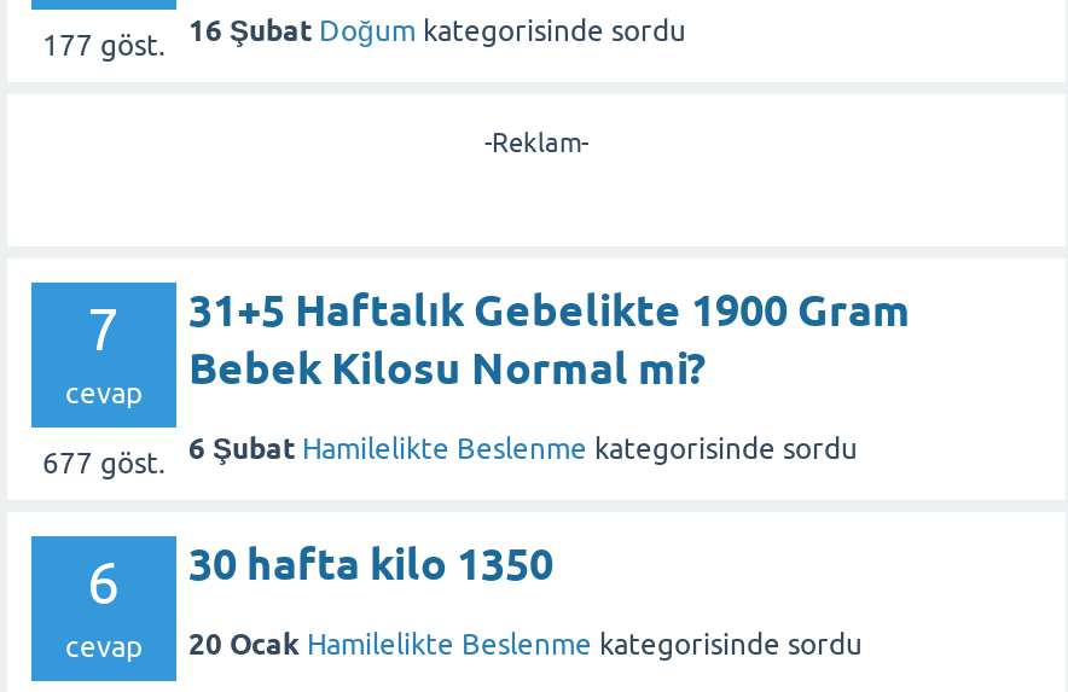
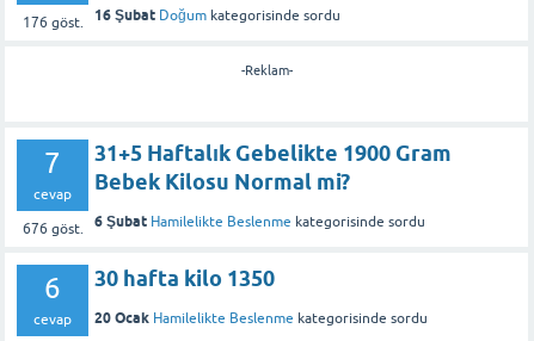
- 177 göst. 16 Şubat Doğum kategorisinde sordu
+ 176 göst. 16 Şubat Doğum kategorisinde sordu

- 677 göst. 6 Şubat Hamilelikte Beslenme kategorisinde sordu
+ 676 göst. 6 Şubat Hamilelikte Beslenme kategorisinde sordu
